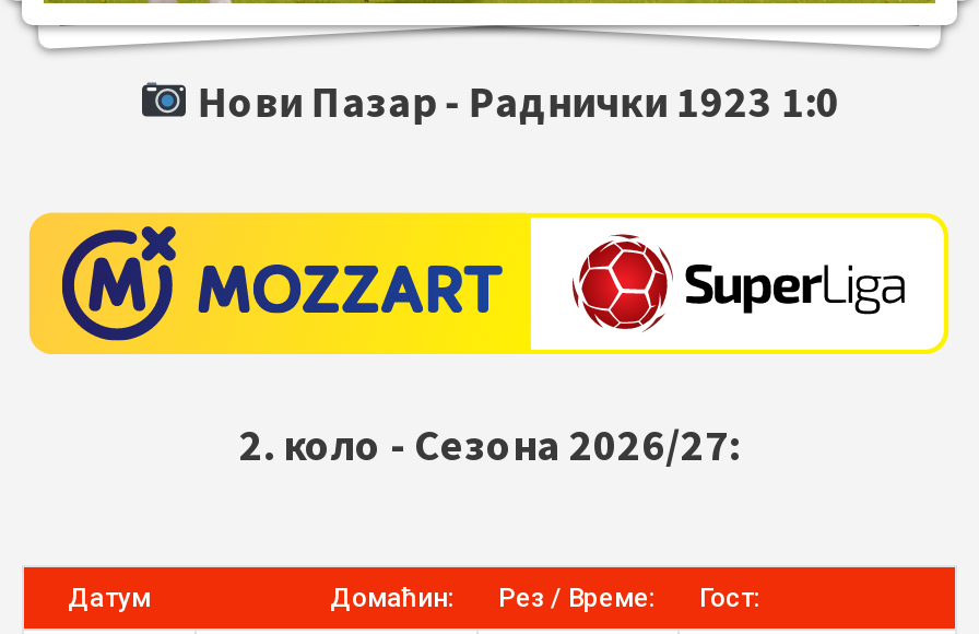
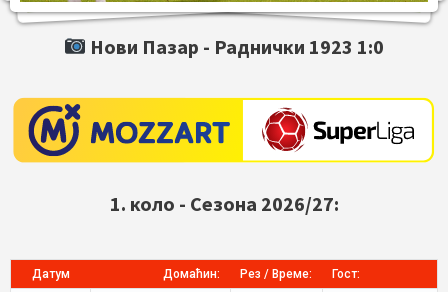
- 2. коло - Сезона 2026/27:
+ 1. коло - Сезона 2026/27:
